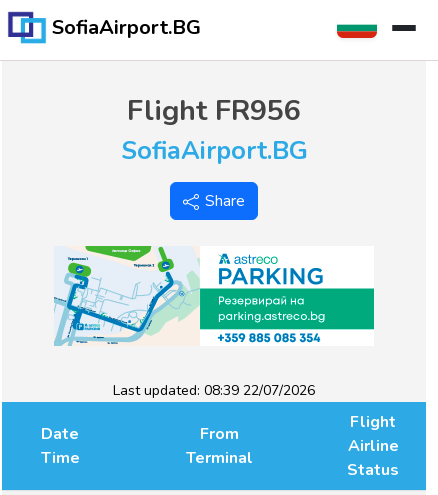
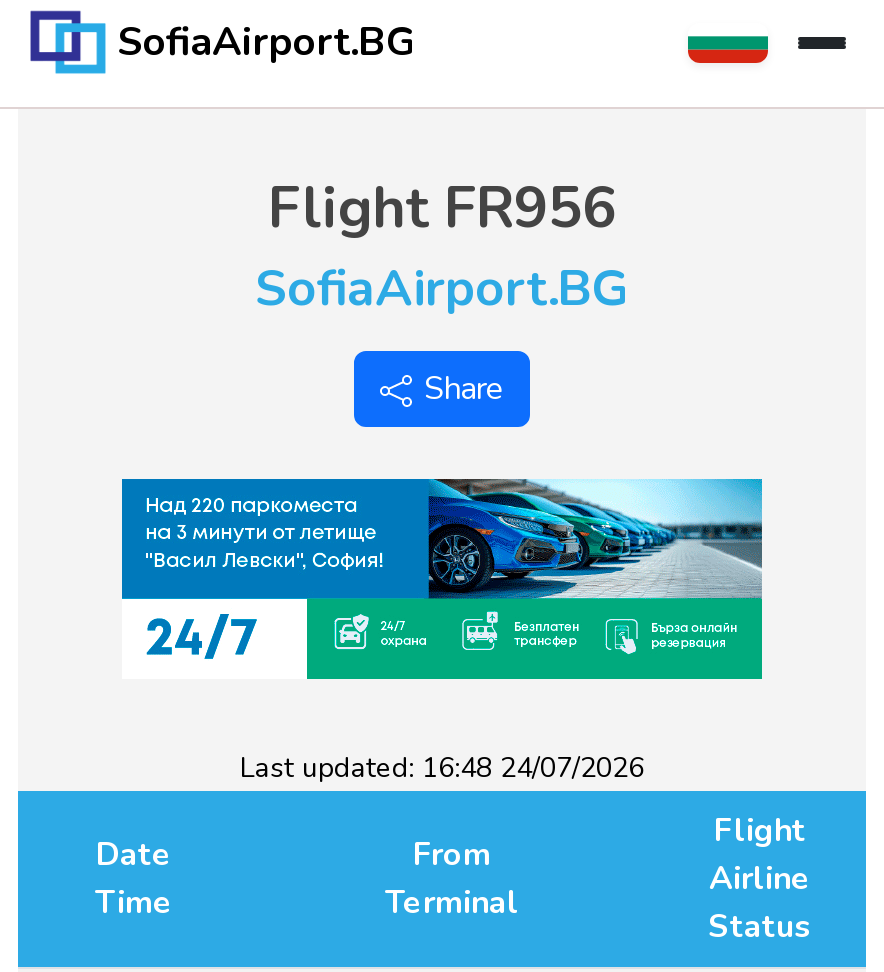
- [image]
- Last updated: 08:39 22/07/2026
+ [image]
+ Last updated: 16:48 24/07/2026
